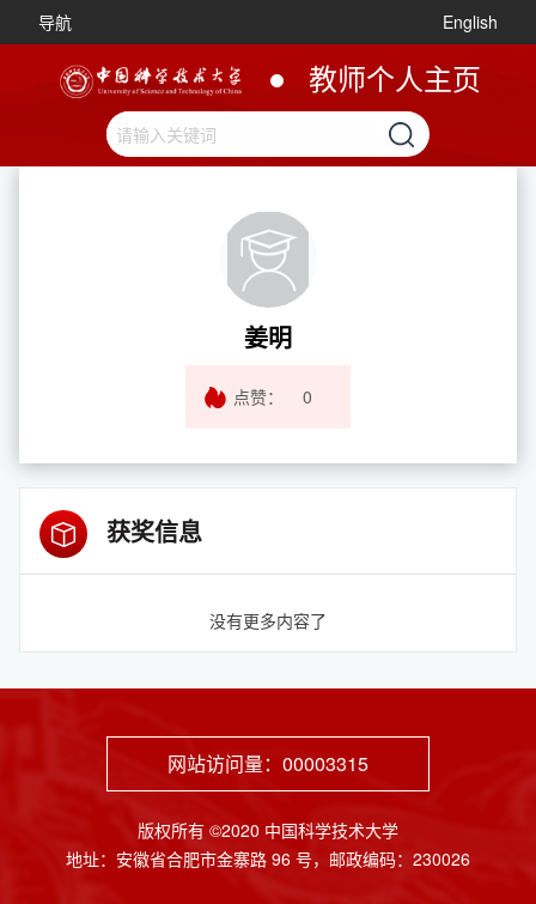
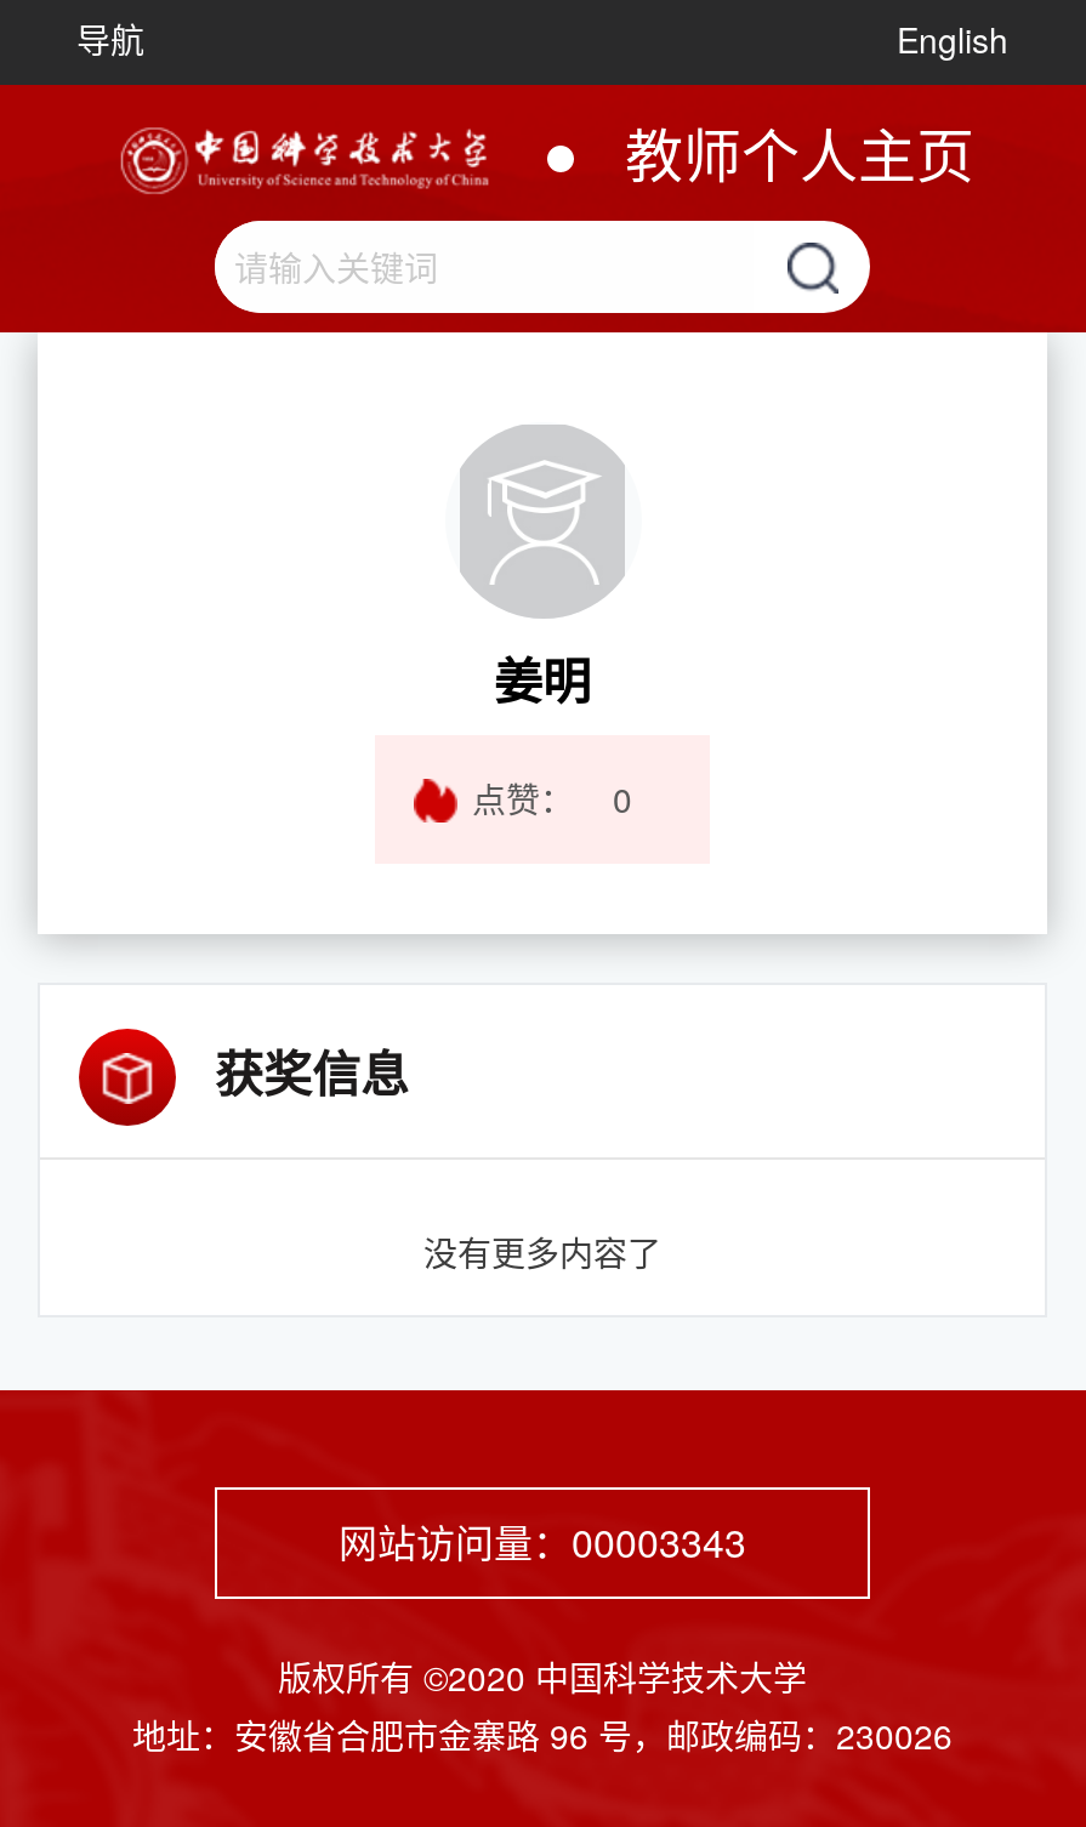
- 网站访问量：00003315
+ 网站访问量：00003343
